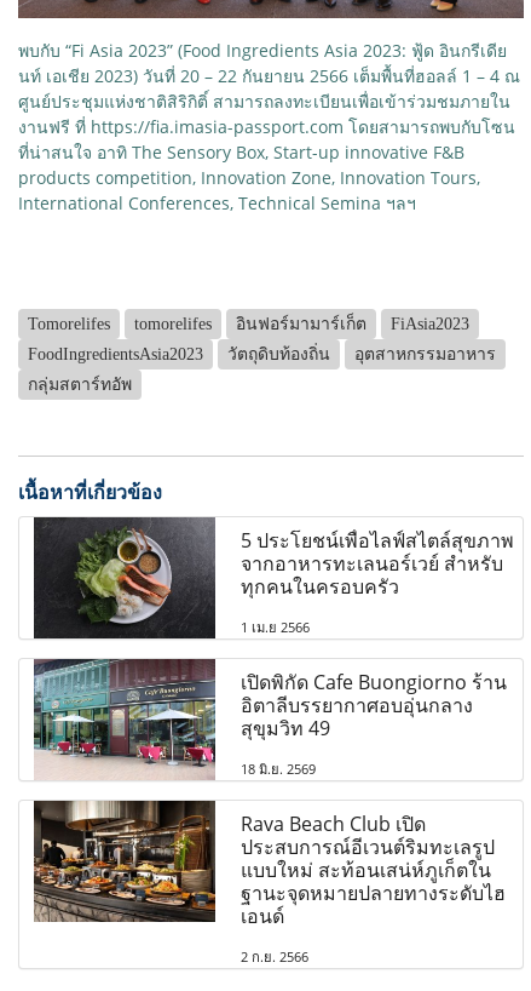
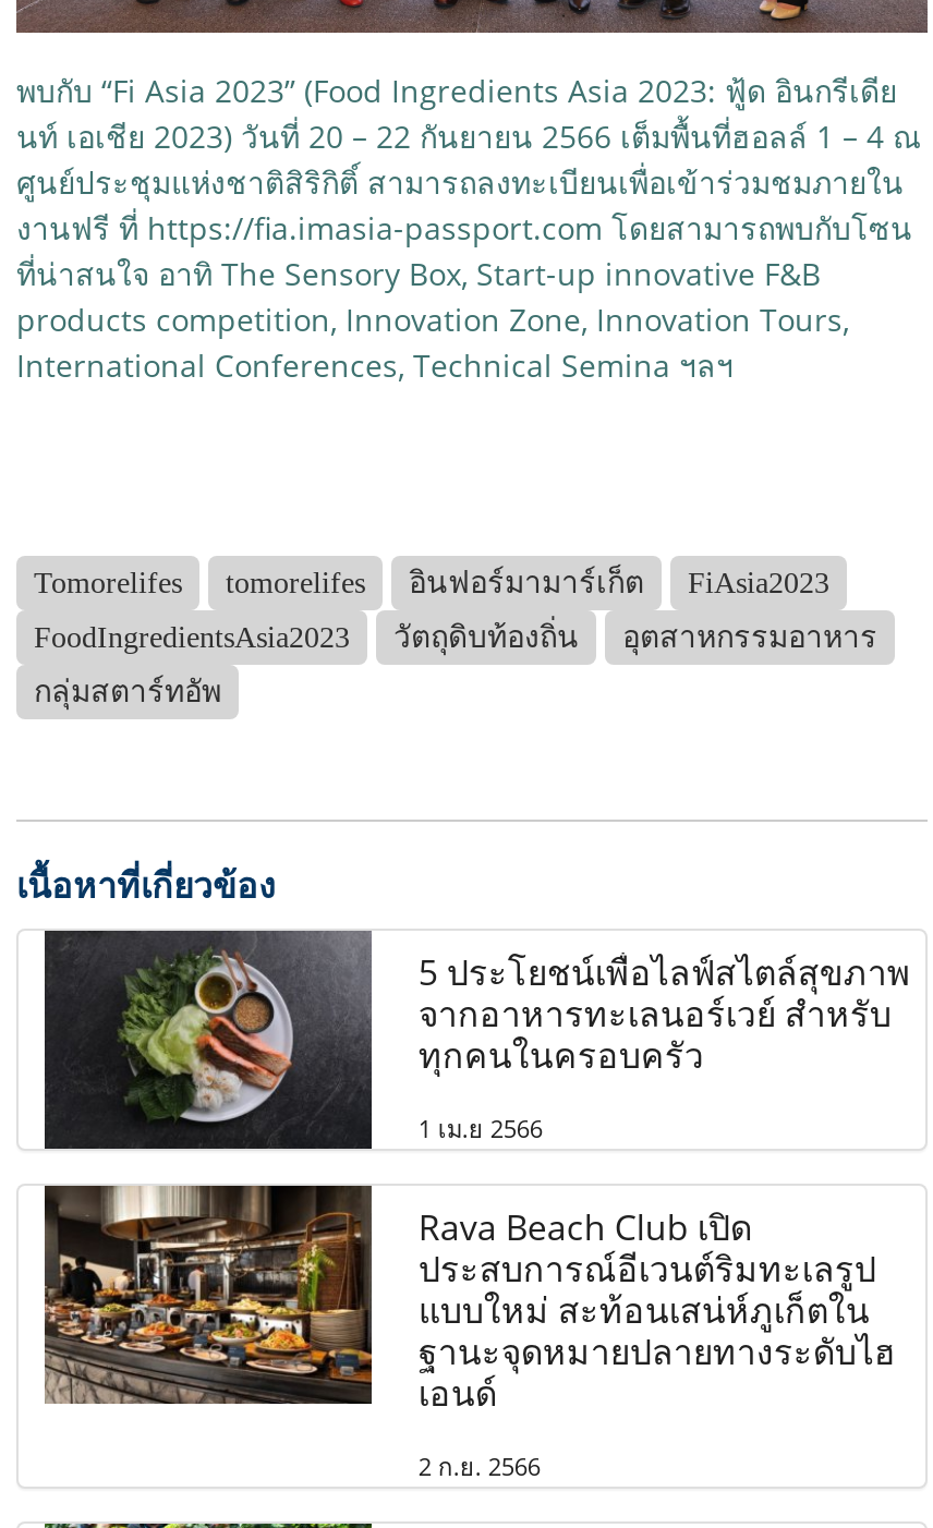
- [image]
- เปิดพิกัด Cafe Buongiorno ร้าน
- อิตาลีบรรยากาศอบอุ่นกลาง
- สุขุมวิท 49
- 18 มิ.ย. 2569
